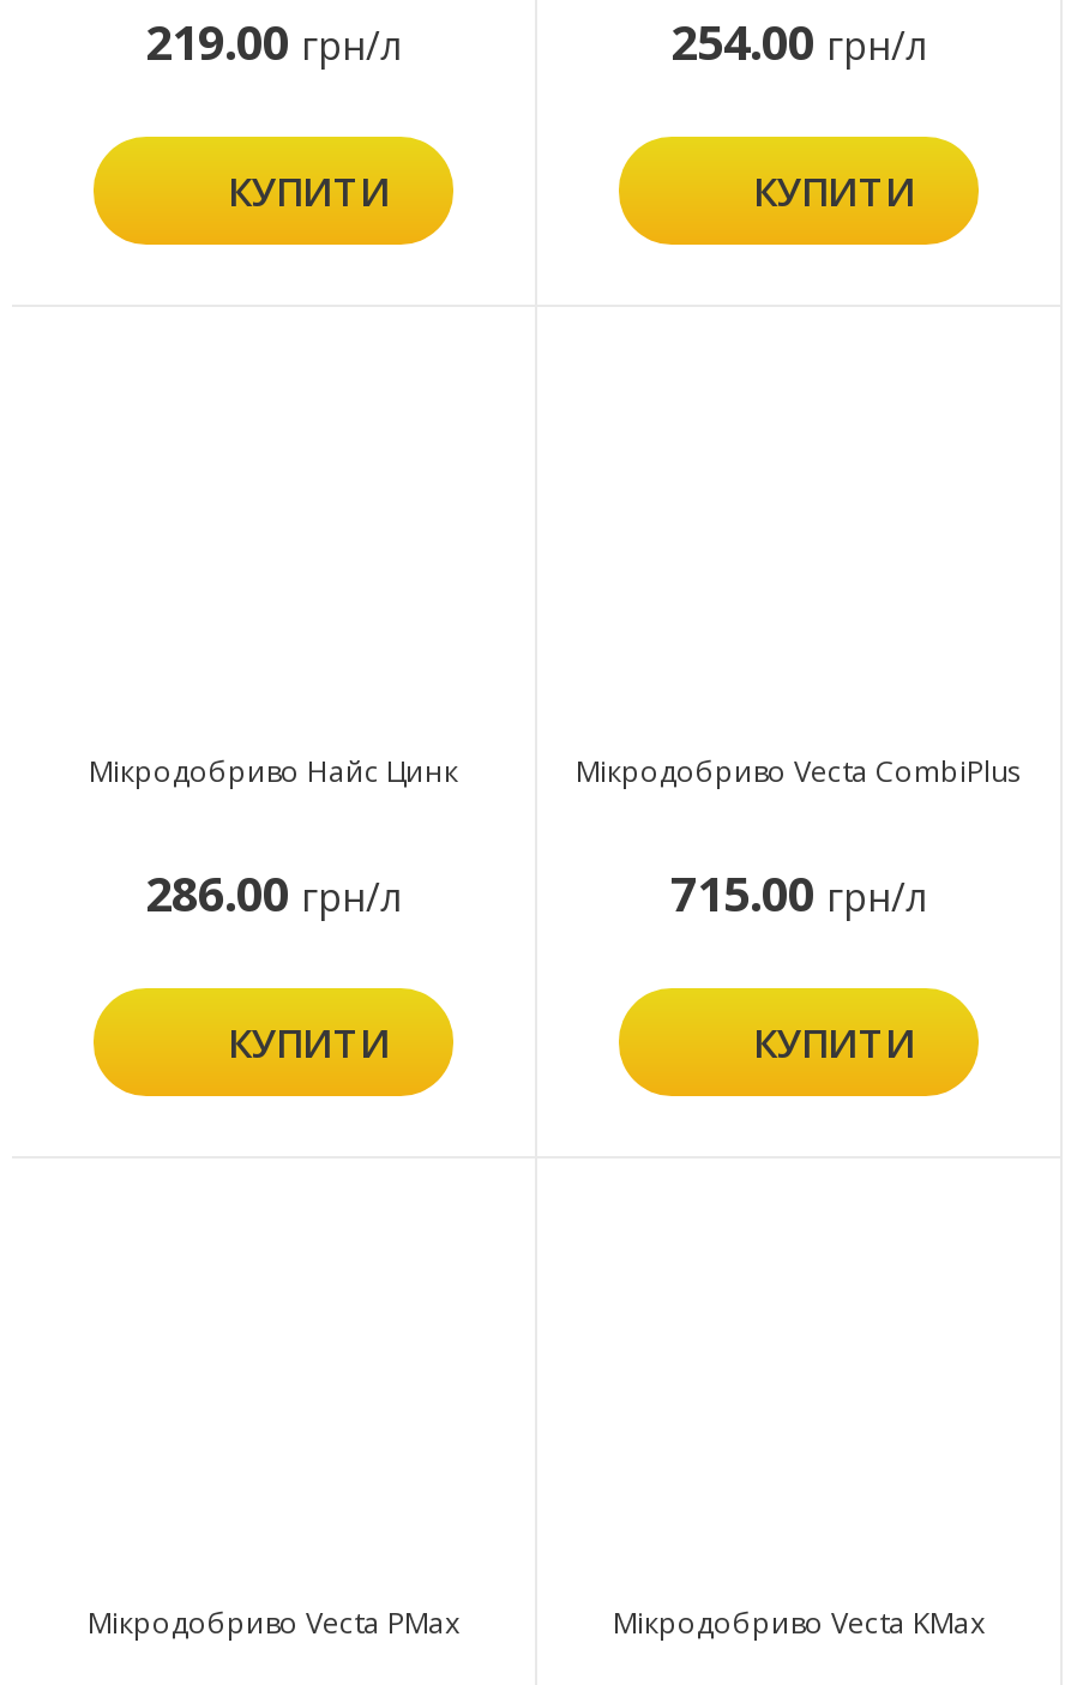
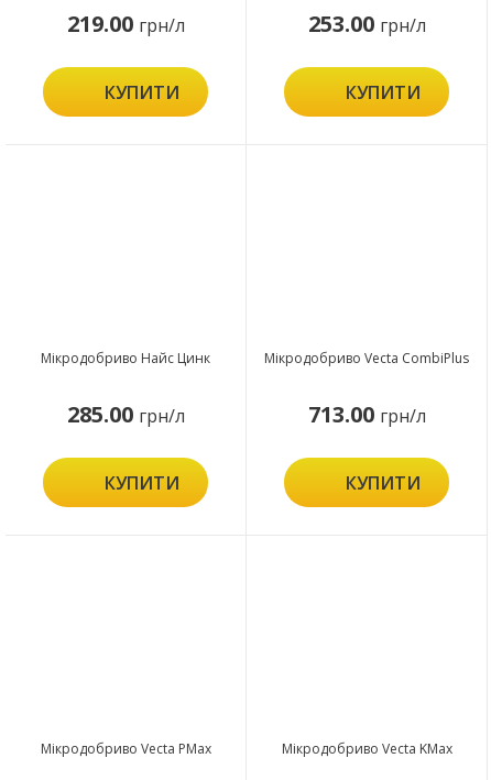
- 254.00 грн/л
+ 253.00 грн/л

- 286.00 грн/л
+ 285.00 грн/л

- 715.00 грн/л
+ 713.00 грн/л
